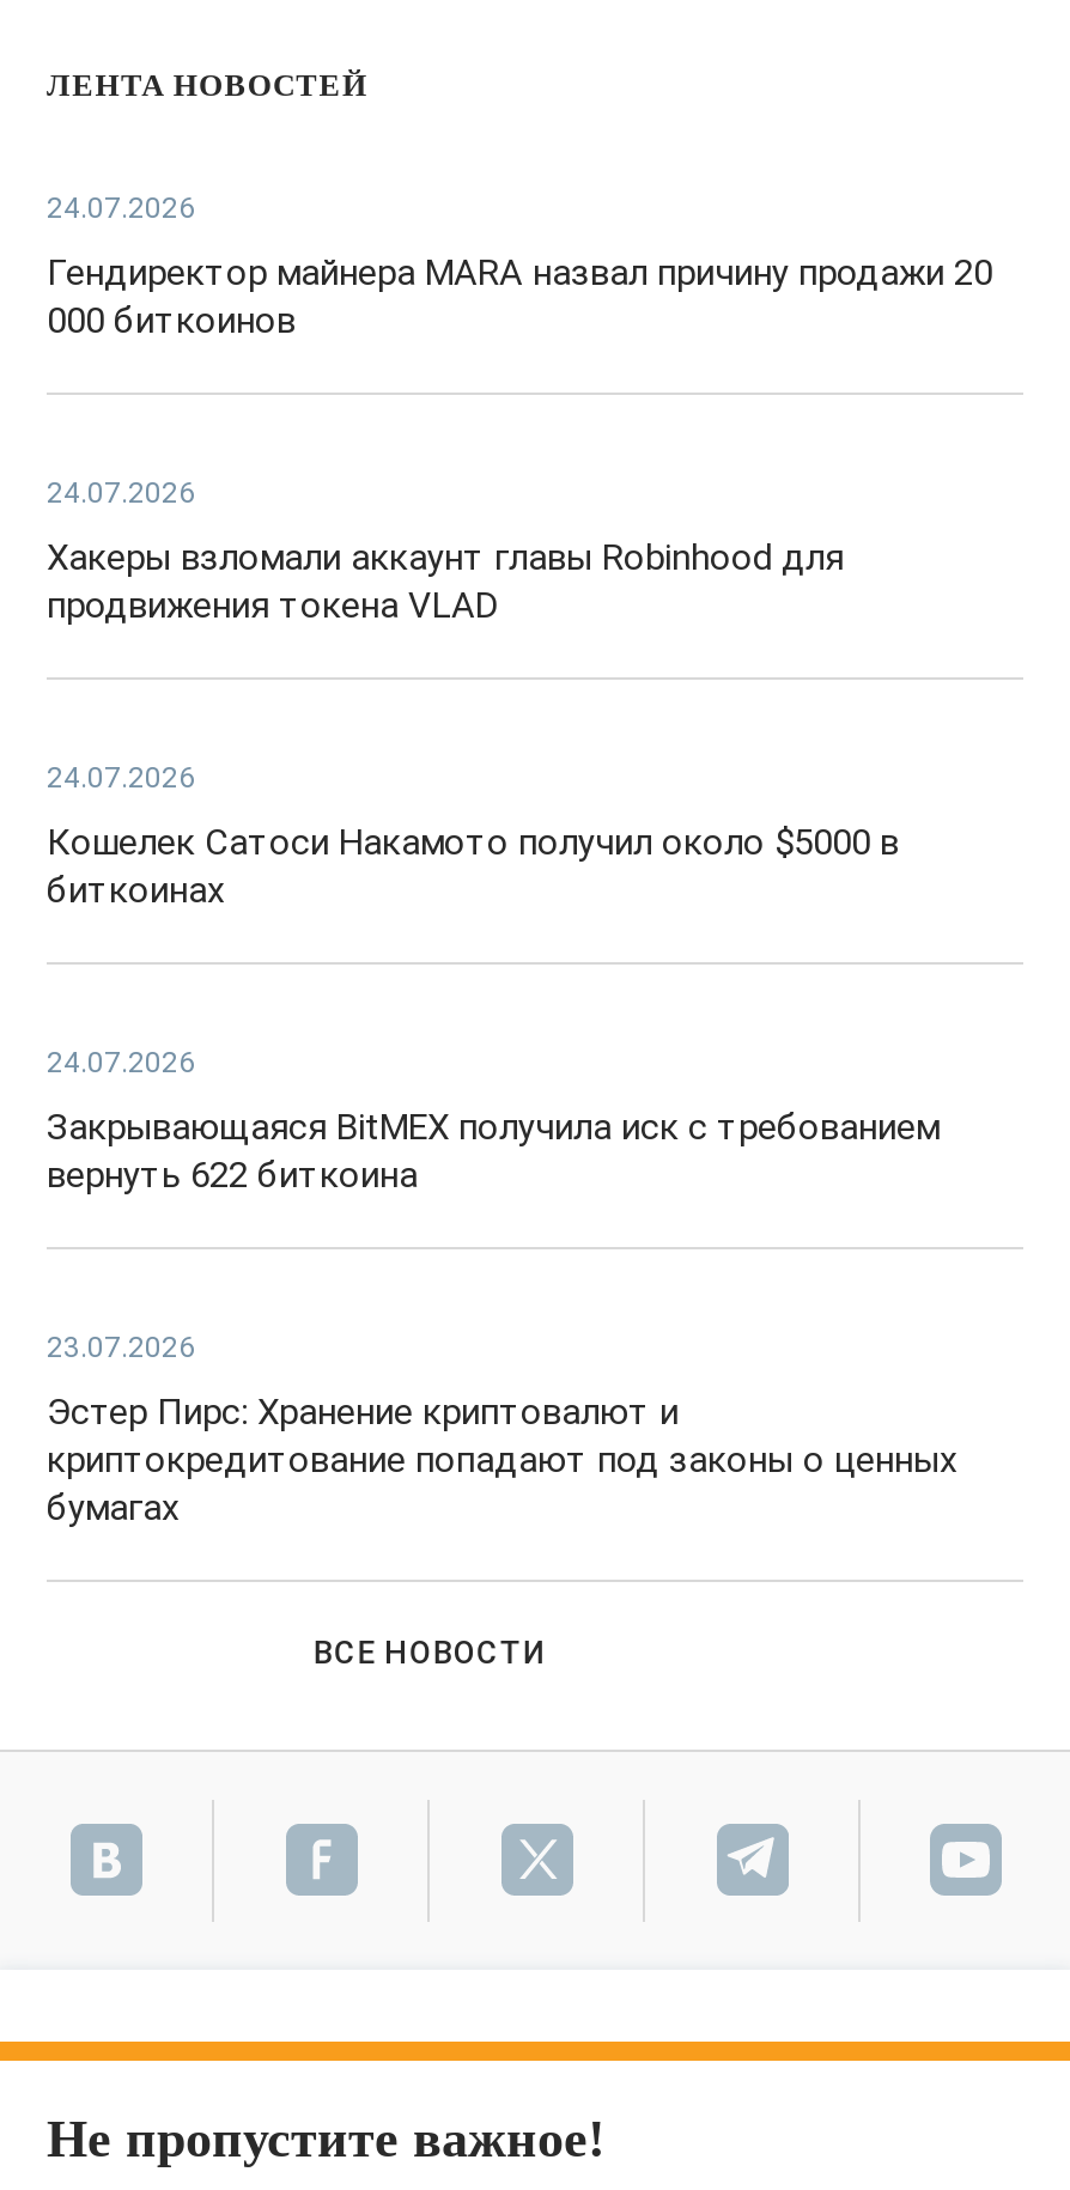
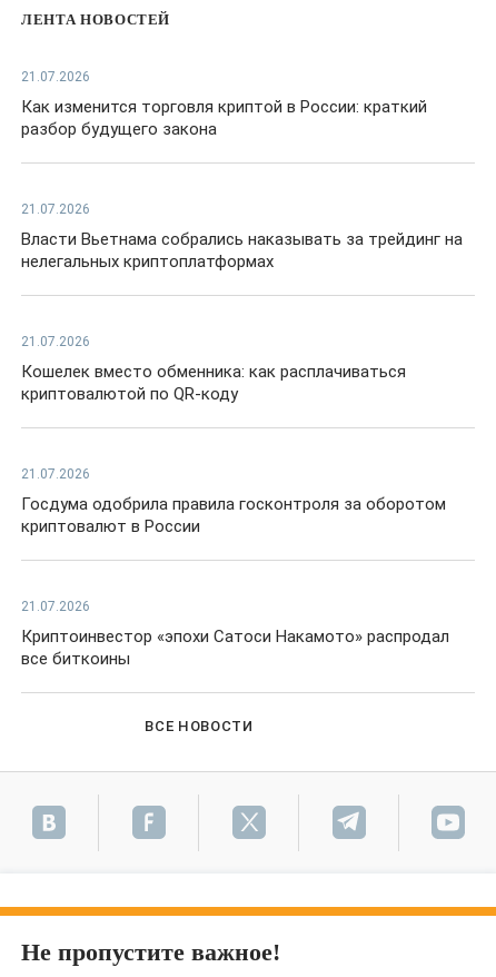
- 24.07.2026
+ 21.07.2026

- Гендиректор майнера MARA назвал причину продажи 20
- 000 биткоинов
+ Как изменится торговля криптой в России: краткий
+ разбор будущего закона

- 24.07.2026
+ 21.07.2026

- Хакеры взломали аккаунт главы Robinhood для
- продвижения токена VLAD
+ Власти Вьетнама собрались наказывать за трейдинг на
+ нелегальных криптоплатформах

- 24.07.2026
+ 21.07.2026

- Кошелек Сатоси Накамото получил около $5000 в
- биткоинах
+ Кошелек вместо обменника: как расплачиваться
+ криптовалютой по QR-коду

- 24.07.2026
+ 21.07.2026

- Закрывающаяся BitMEX получила иск с требованием
- вернуть 622 биткоина
+ Госдума одобрила правила госконтроля за оборотом
+ криптовалют в России

- 23.07.2026
+ 21.07.2026

- Эстер Пирс: Хранение криптовалют и
- криптокредитование попадают под законы о ценных
- бумагах
+ Криптоинвестор «эпохи Сатоси Накамото» распродал
+ все биткоины
